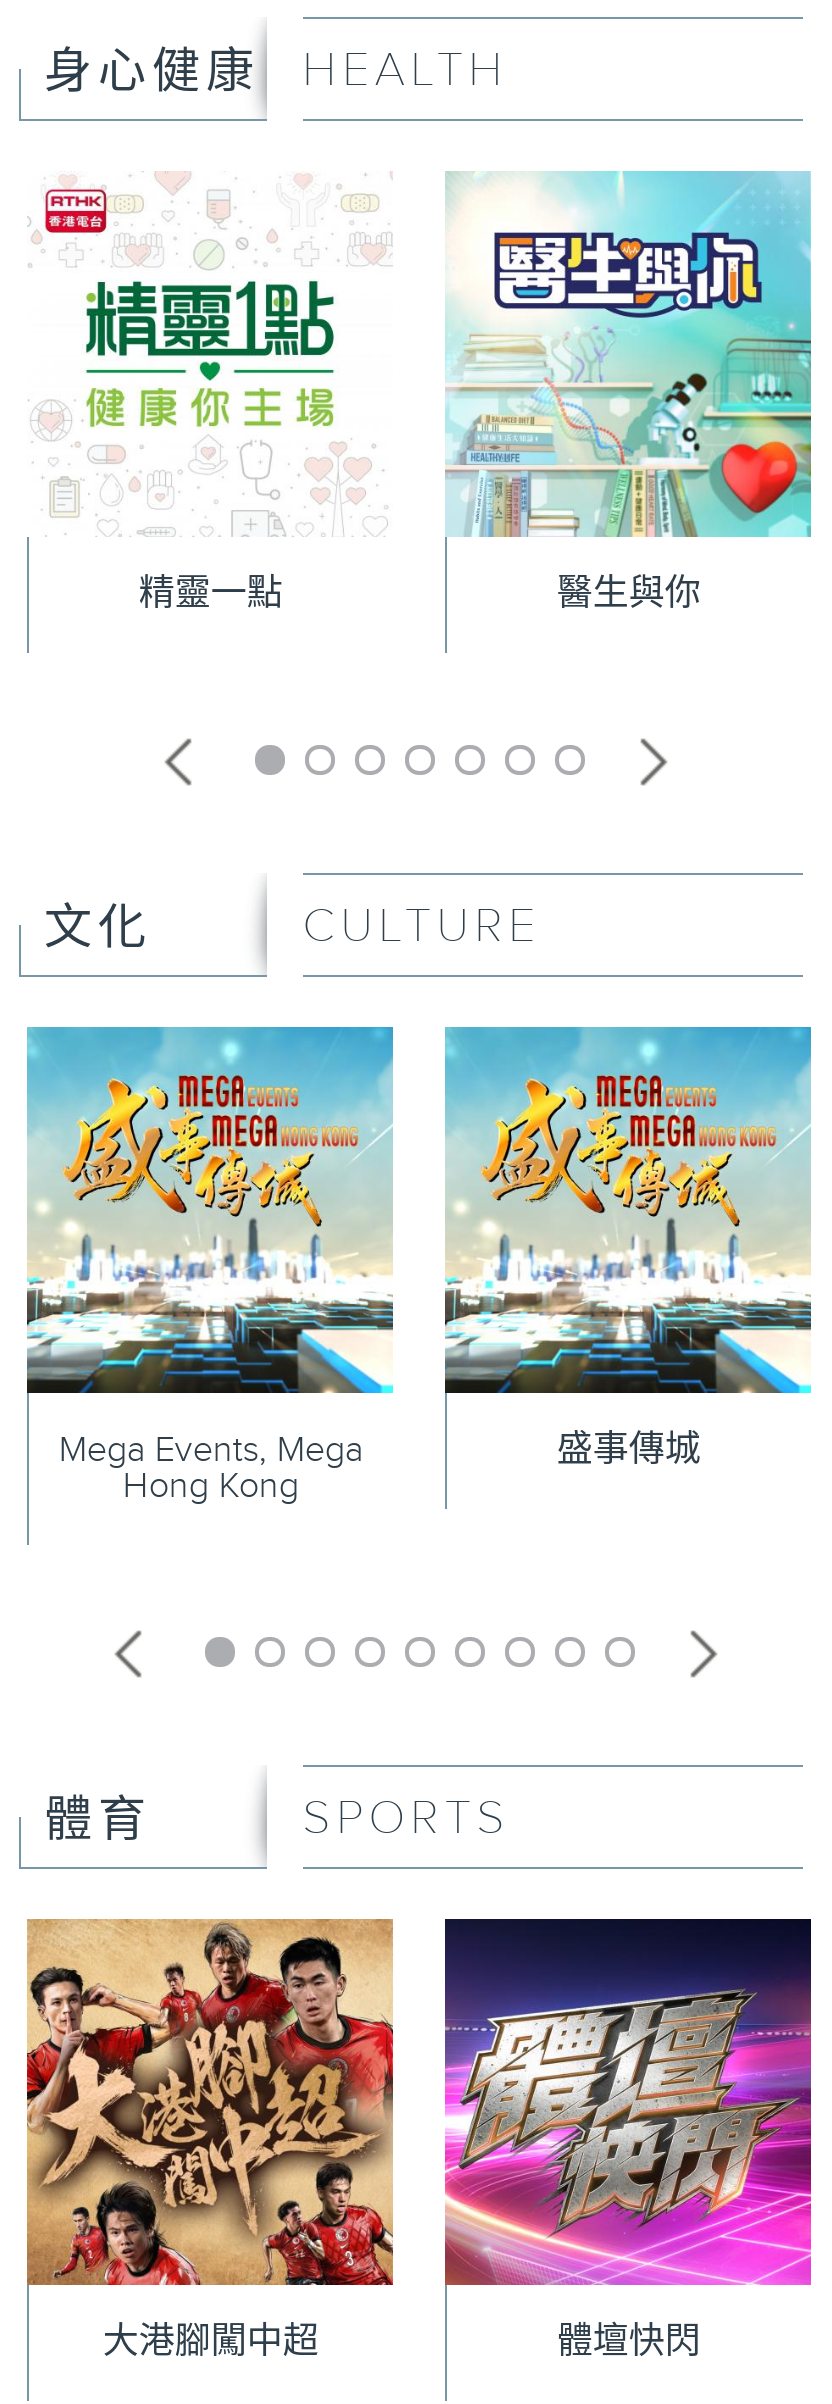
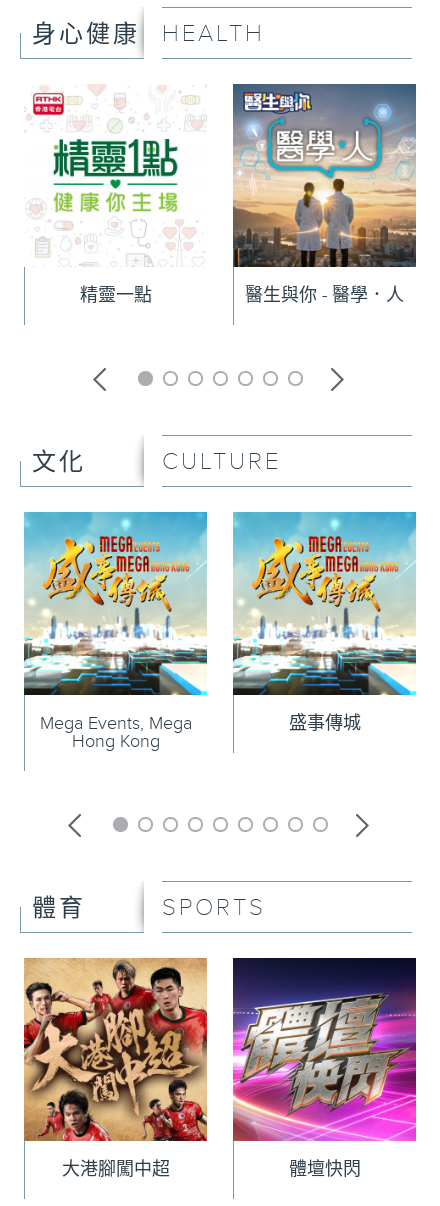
- [image]
- 醫生與你
+ [image]
+ 醫生與你 - 醫學．人
